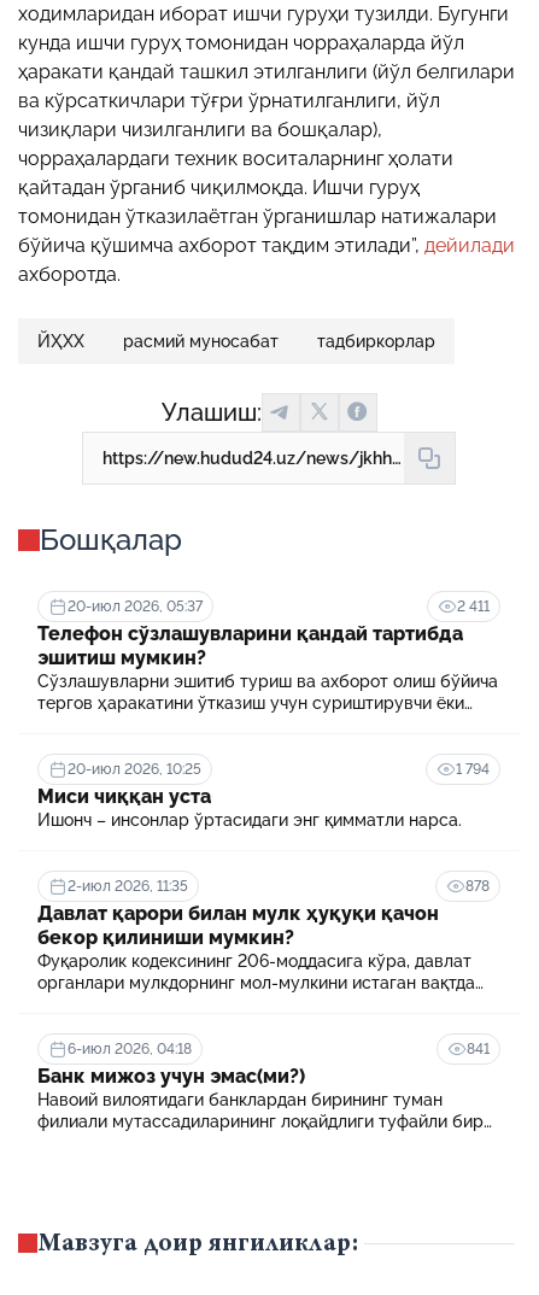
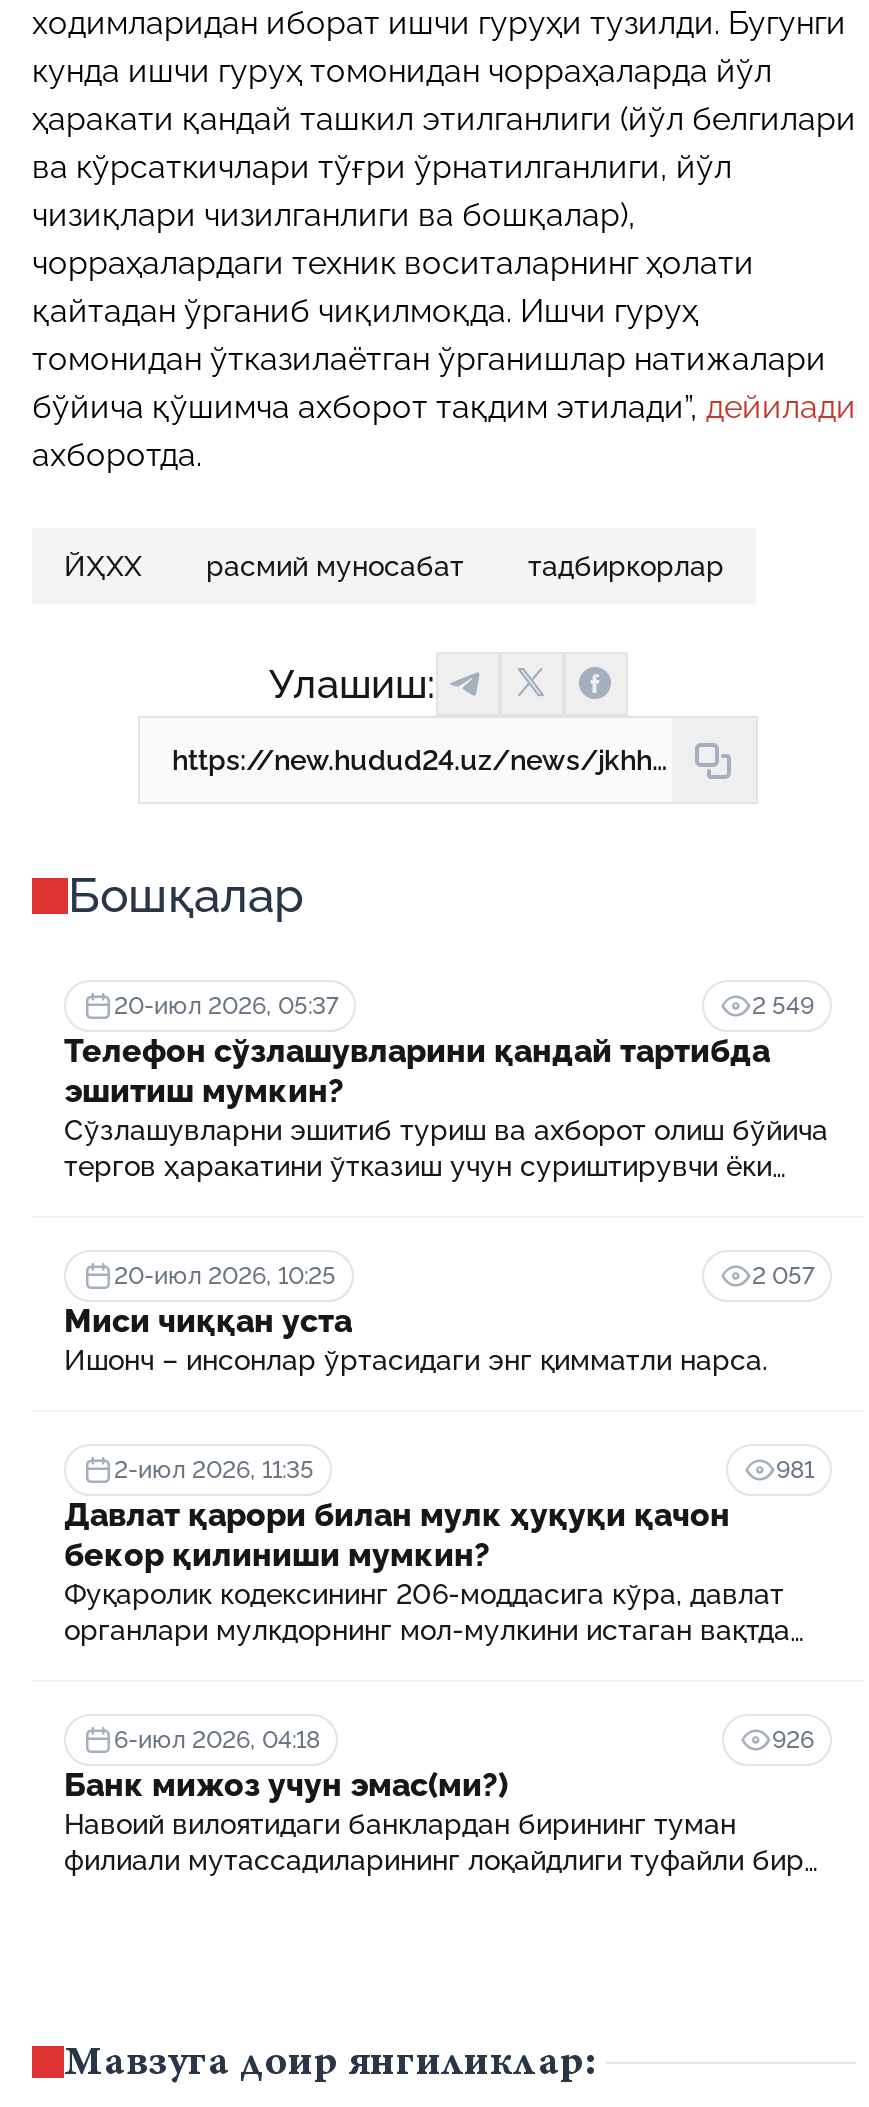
- 2 411
+ 2 549

- 1 794
+ 2 057

- 878
+ 981

- 841
+ 926
